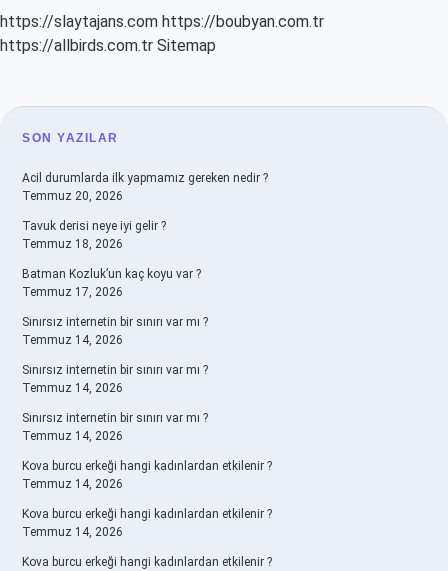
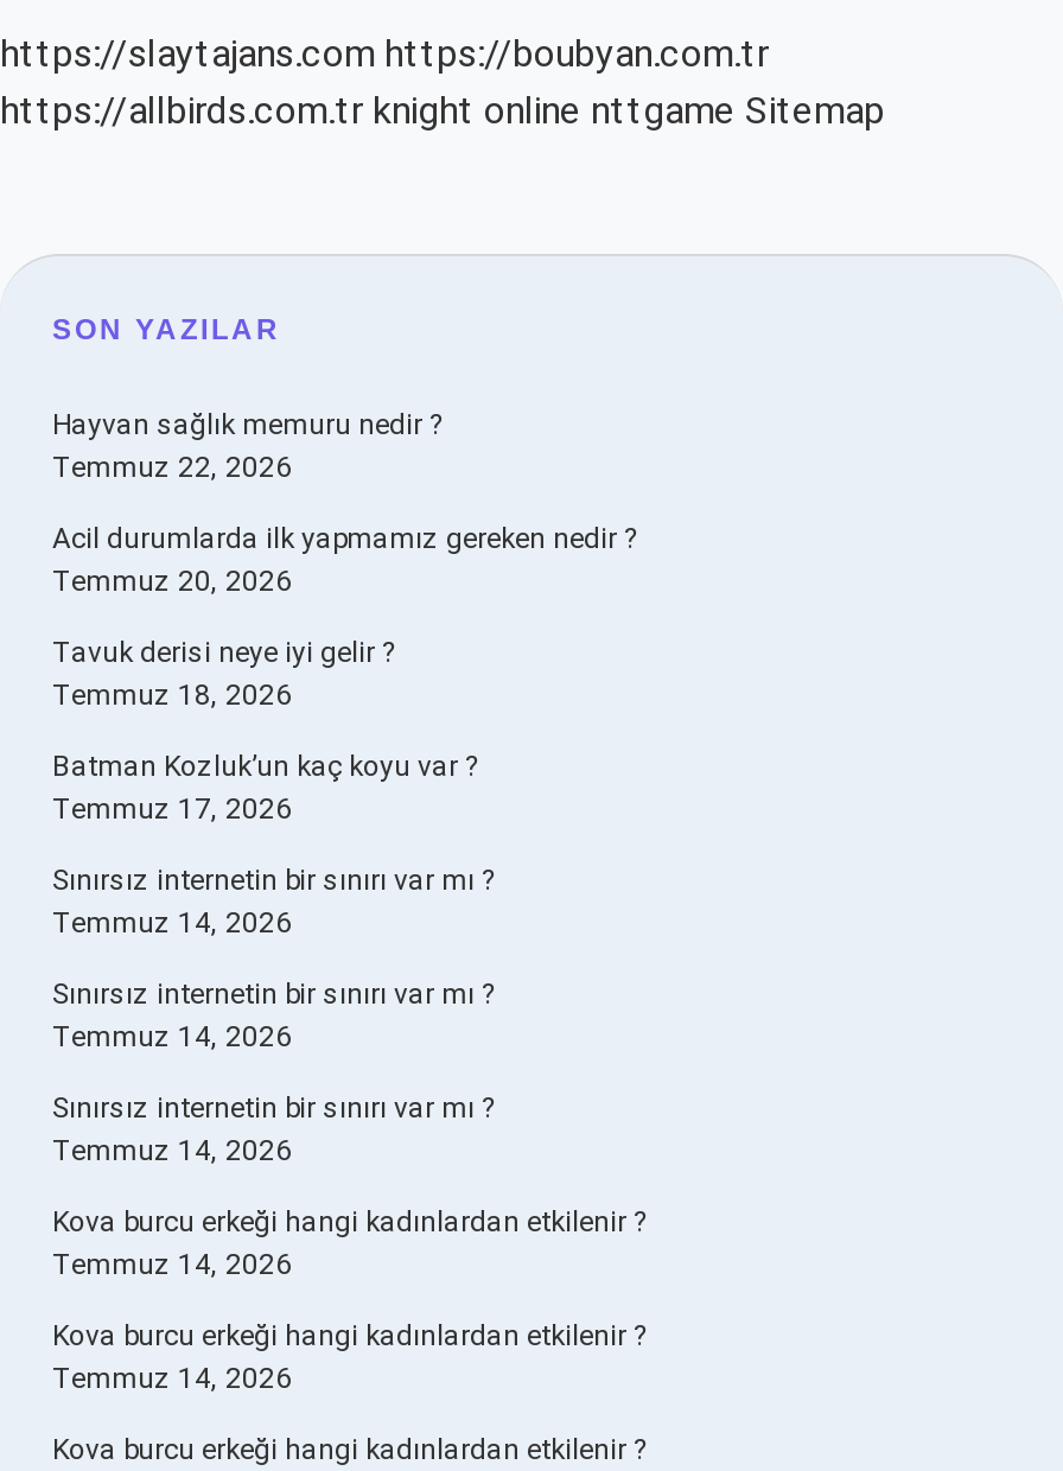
- https://allbirds.com.tr Sitemap
+ https://allbirds.com.tr knight online nttgame Sitemap

+ Hayvan sağlık memuru nedir ?
+ Temmuz 22, 2026
